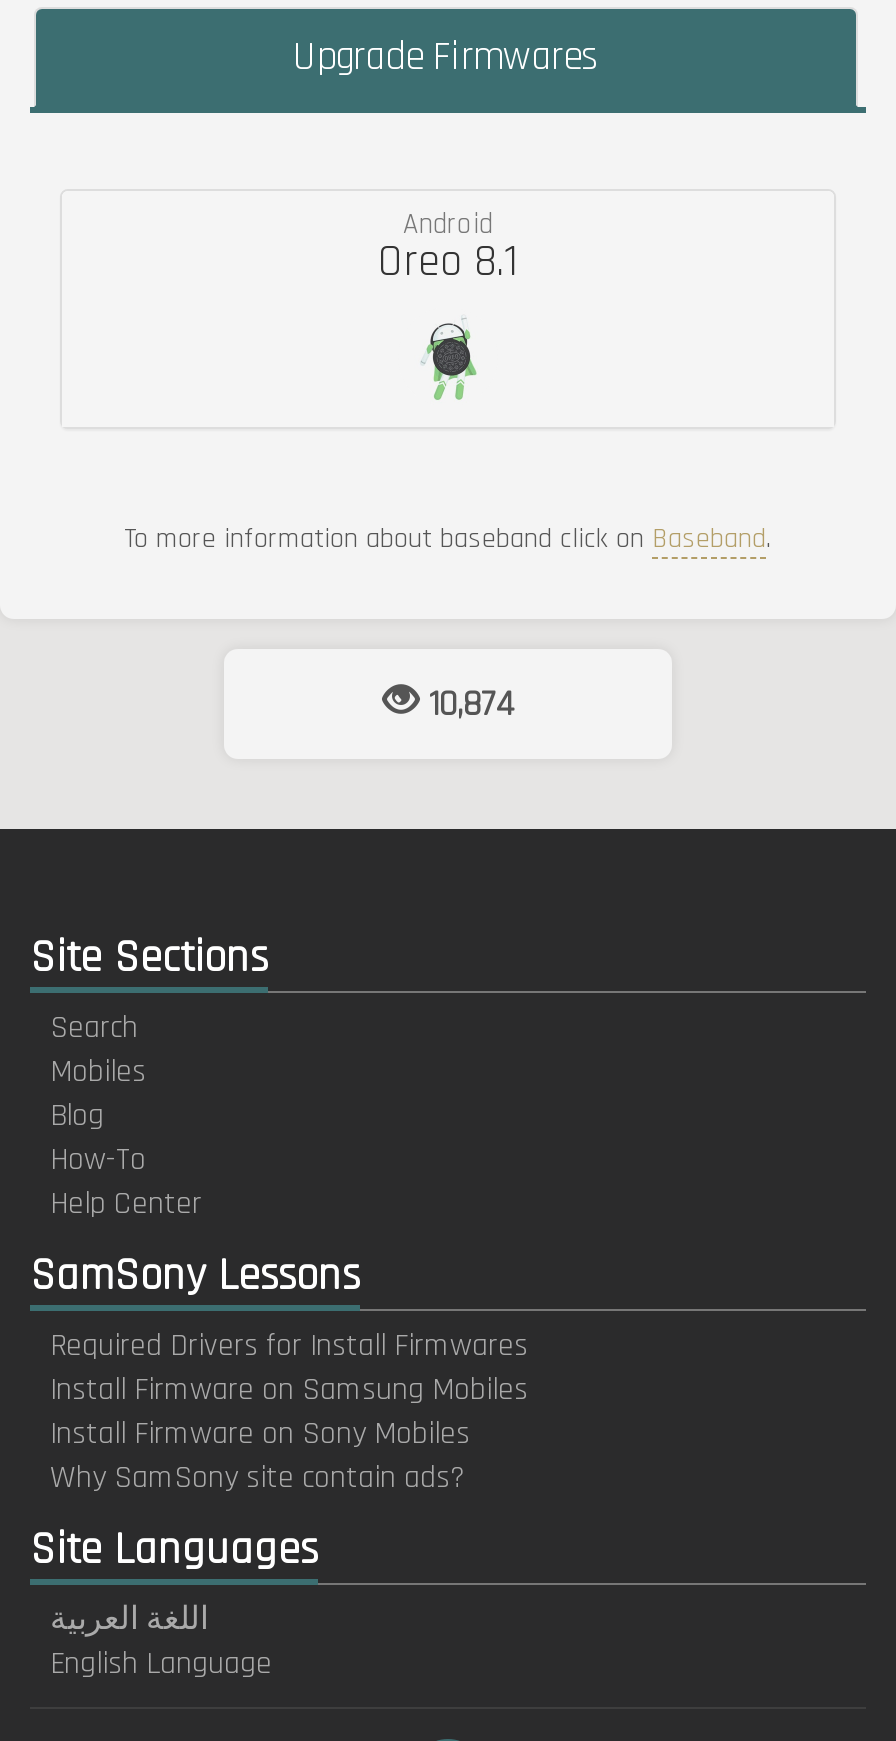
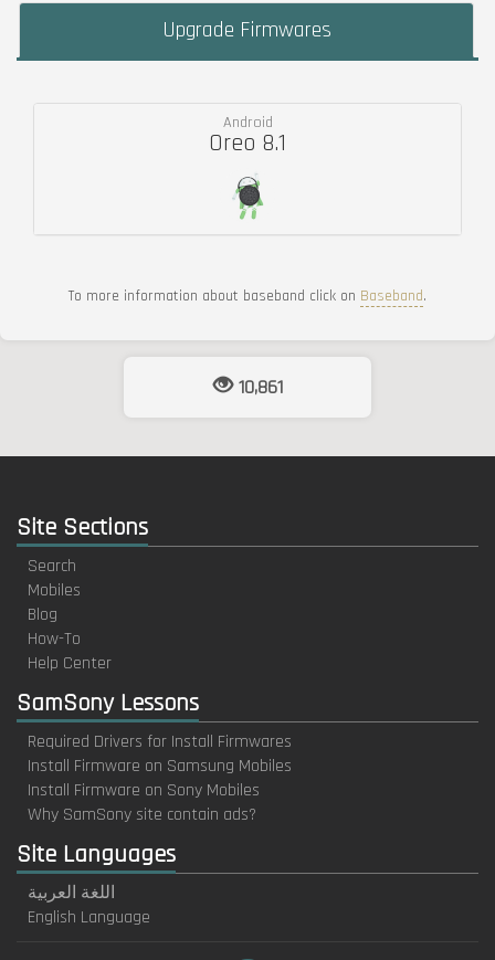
- 10,874
+ 10,861
